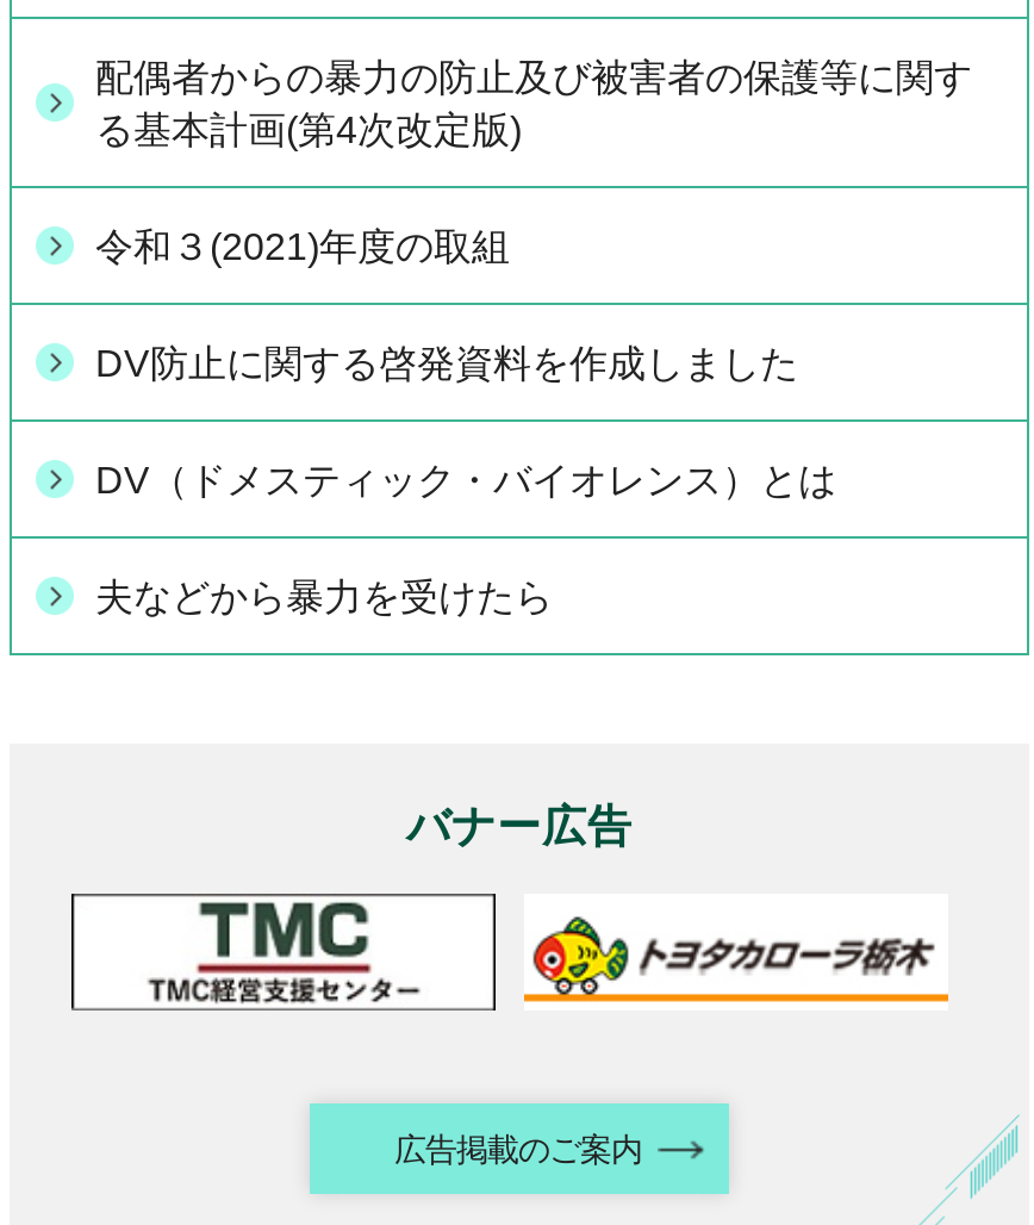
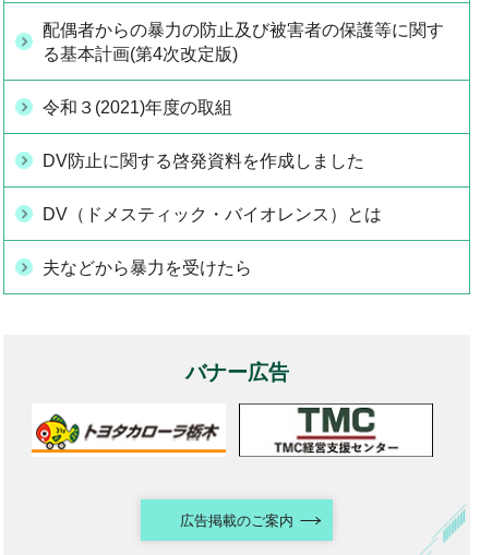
- [image]
+ [image]

- [image]
+ [image]
